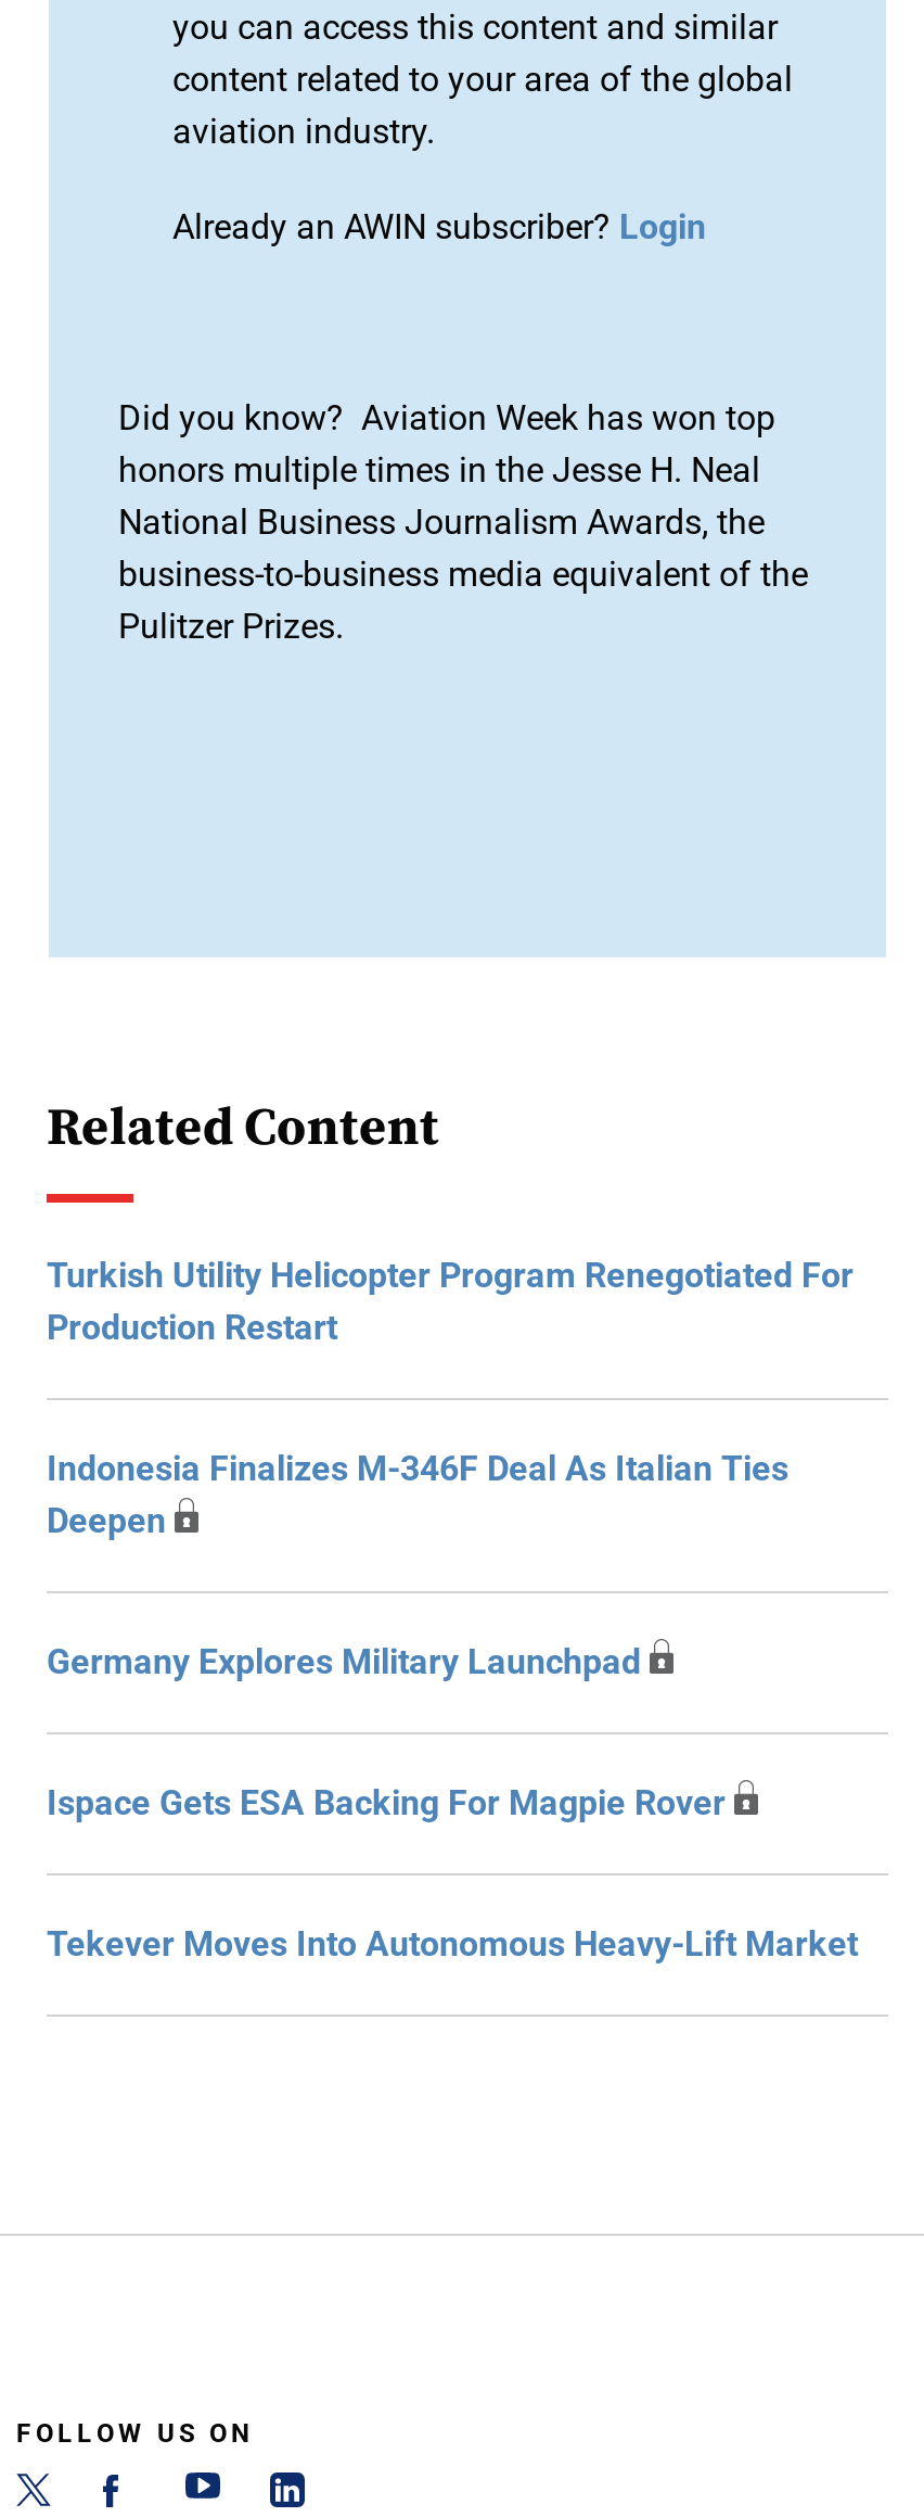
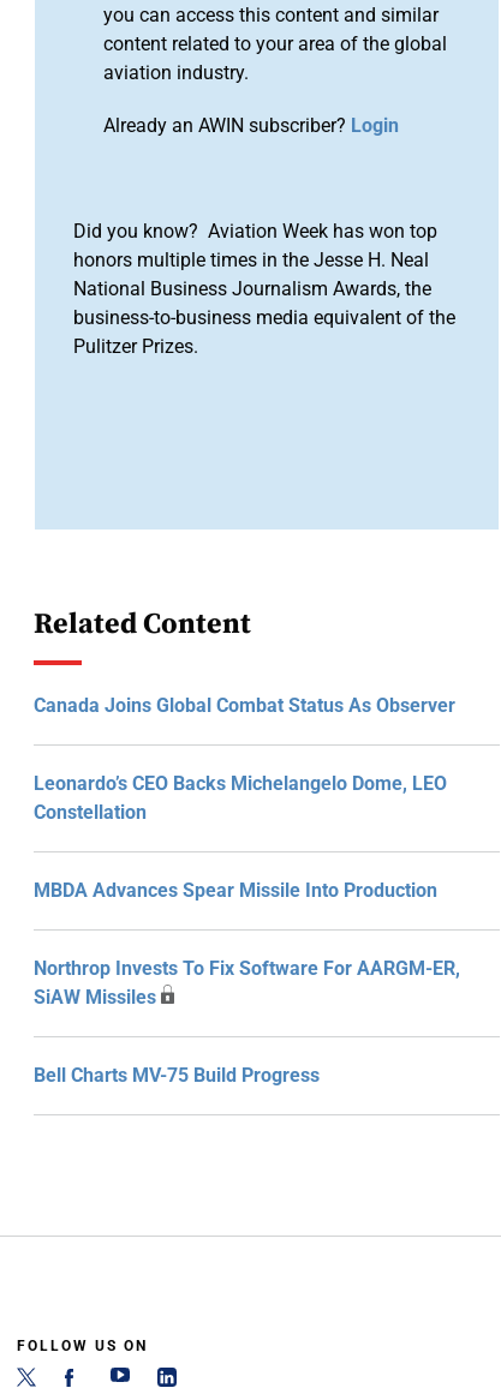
- Turkish Utility Helicopter Program Renegotiated For
- Production Restart
+ Canada Joins Global Combat Status As Observer

- Indonesia Finalizes M-346F Deal As Italian Ties
- Deepen
+ Leonardo’s CEO Backs Michelangelo Dome, LEO
+ Constellation

- Germany Explores Military Launchpad
+ MBDA Advances Spear Missile Into Production

- Ispace Gets ESA Backing For Magpie Rover
+ Northrop Invests To Fix Software For AARGM-ER,
+ SiAW Missiles

- Tekever Moves Into Autonomous Heavy-Lift Market
+ Bell Charts MV-75 Build Progress
